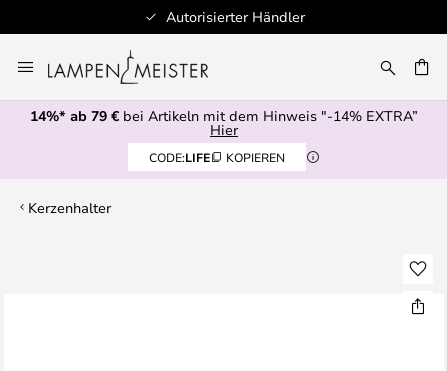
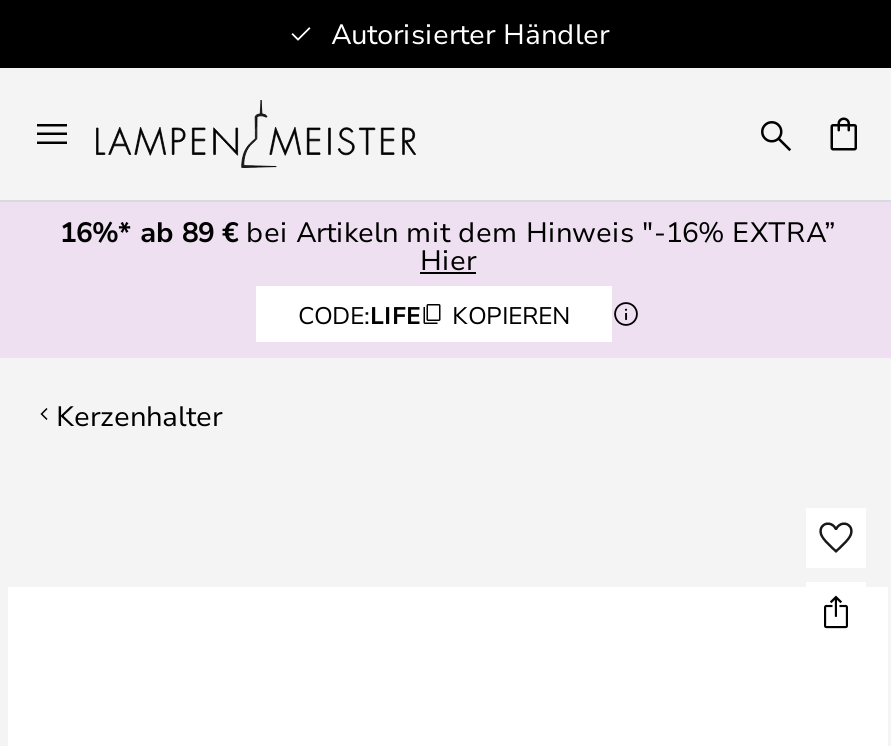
- 14%* ab 79 €bei Artikeln mit dem Hinweis "-14% EXTRA”
+ 16%* ab 89 €bei Artikeln mit dem Hinweis "-16% EXTRA”
